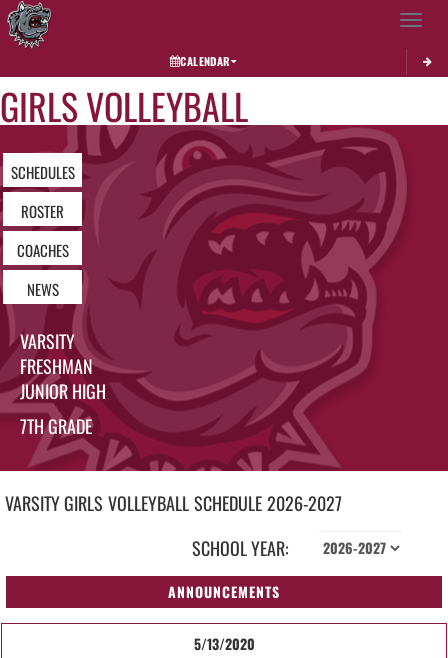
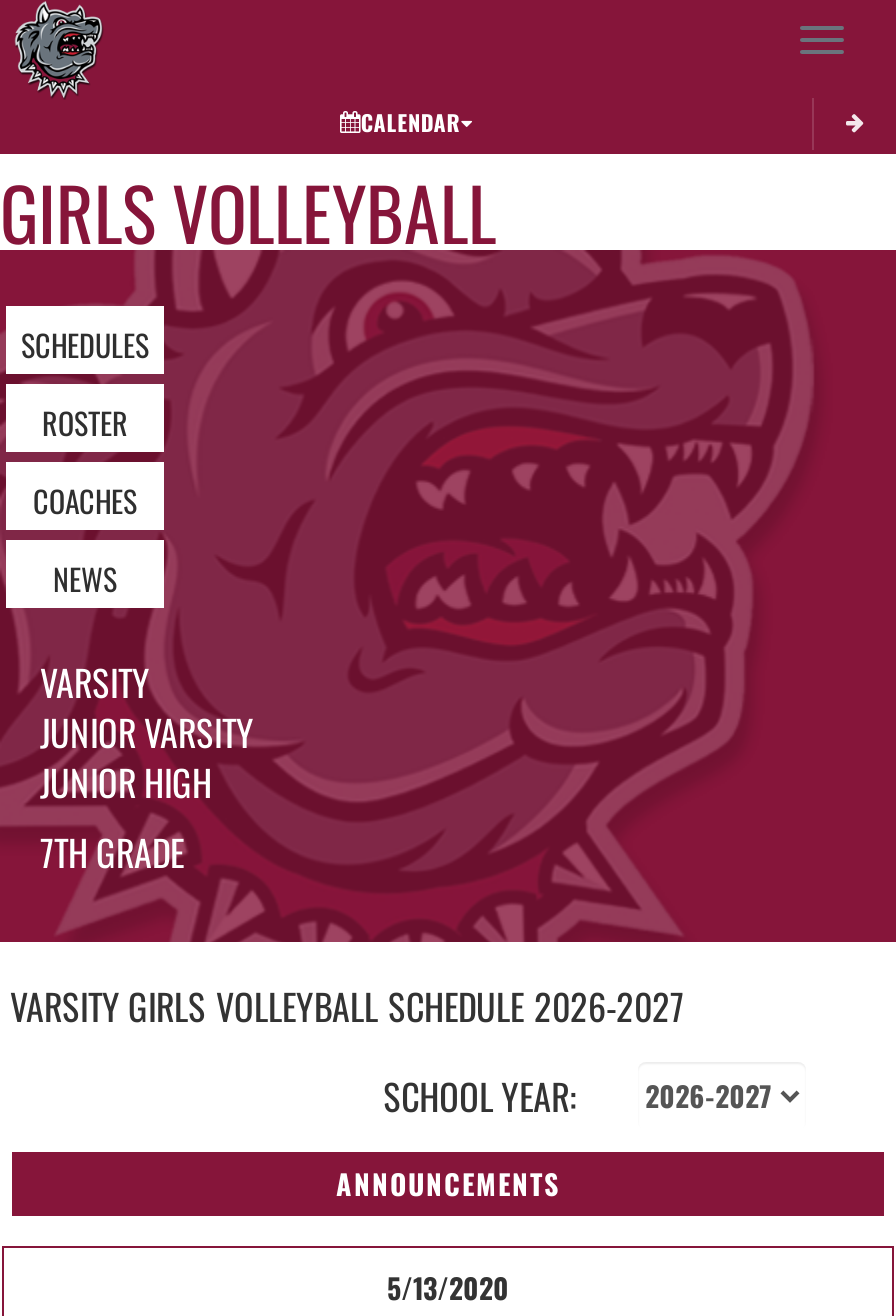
- FRESHMAN
+ JUNIOR VARSITY
